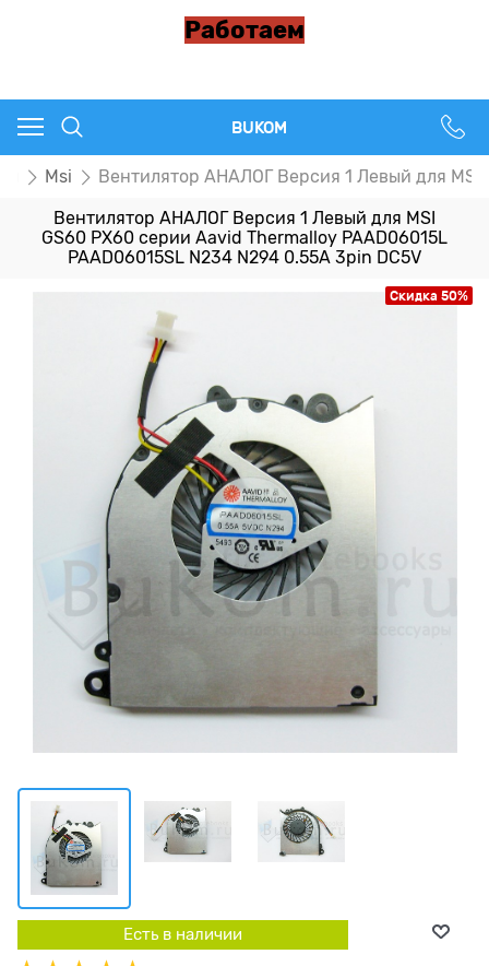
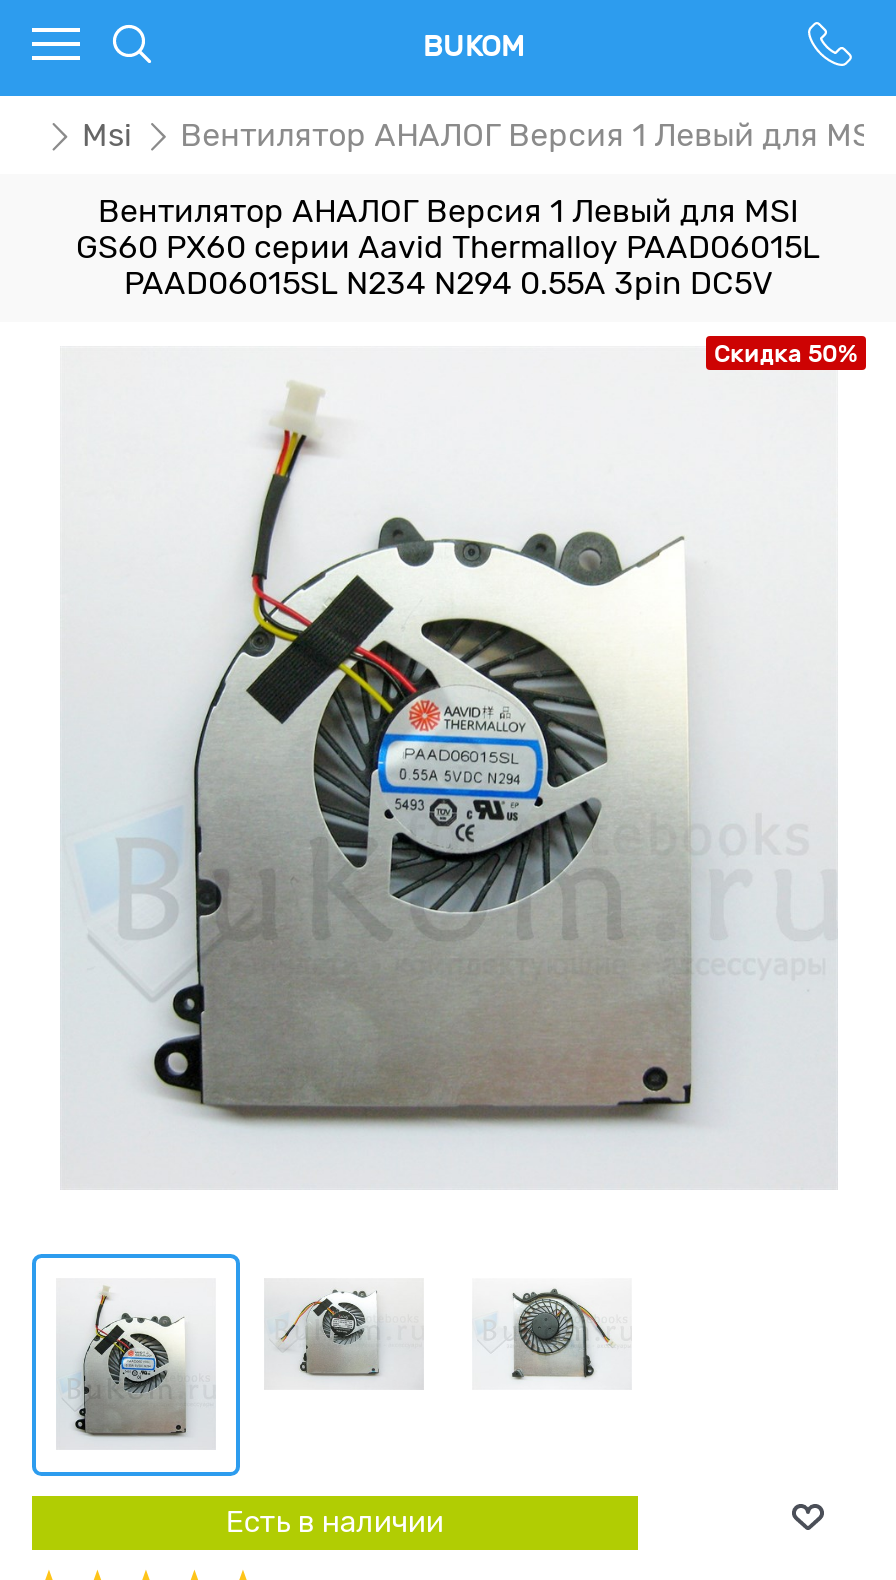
- Работаем
